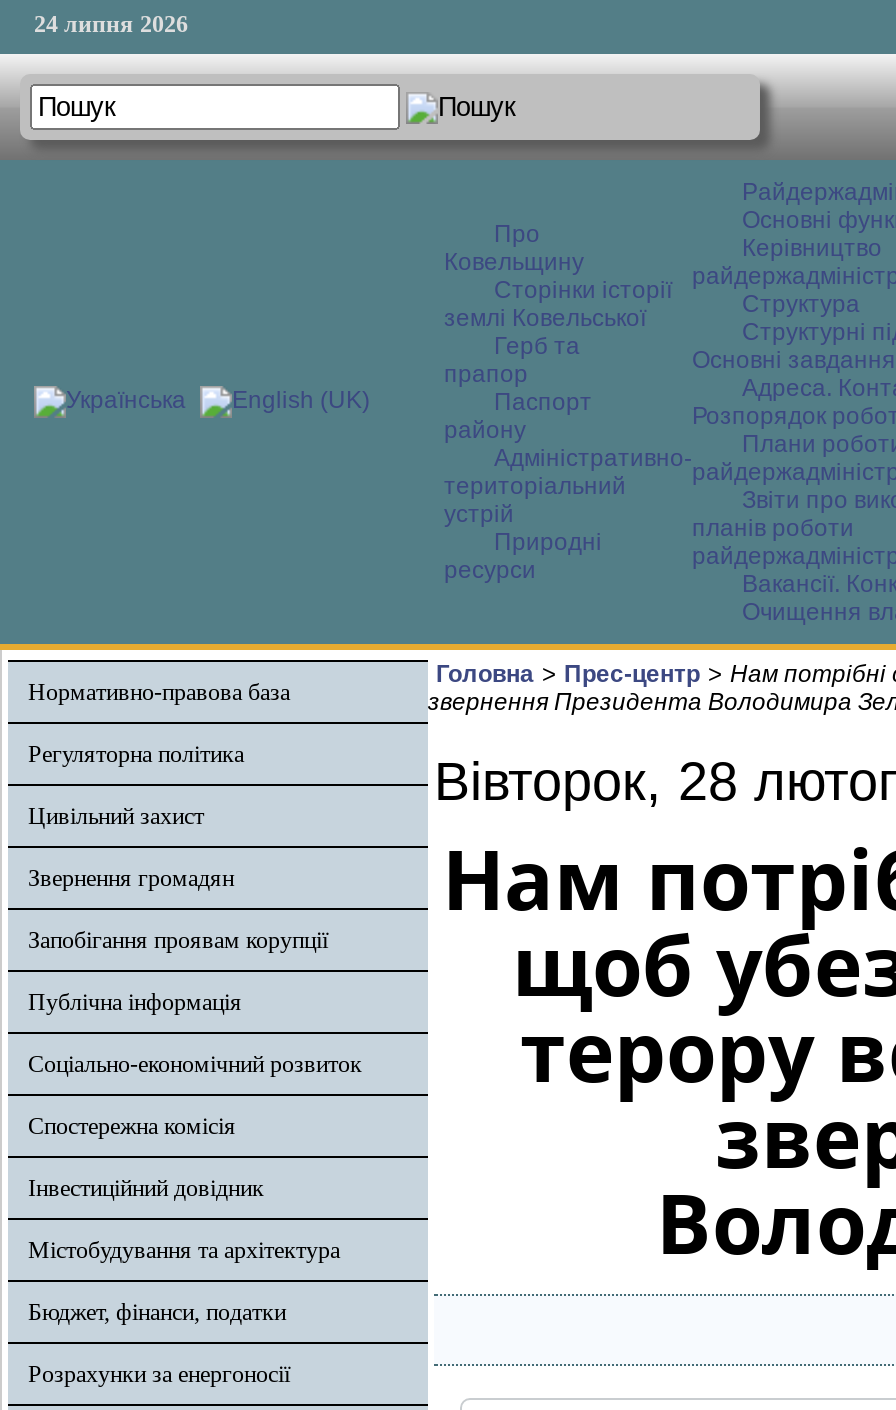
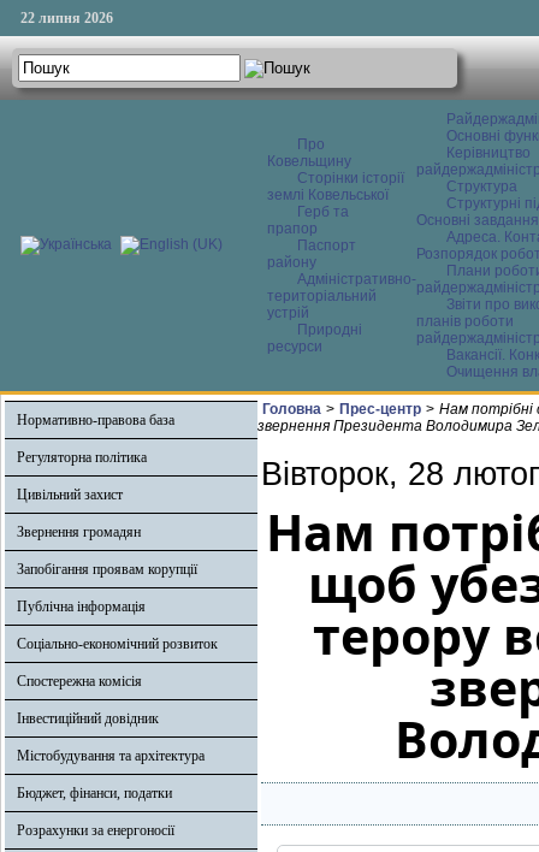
- 24 липня 2026
+ 22 липня 2026
